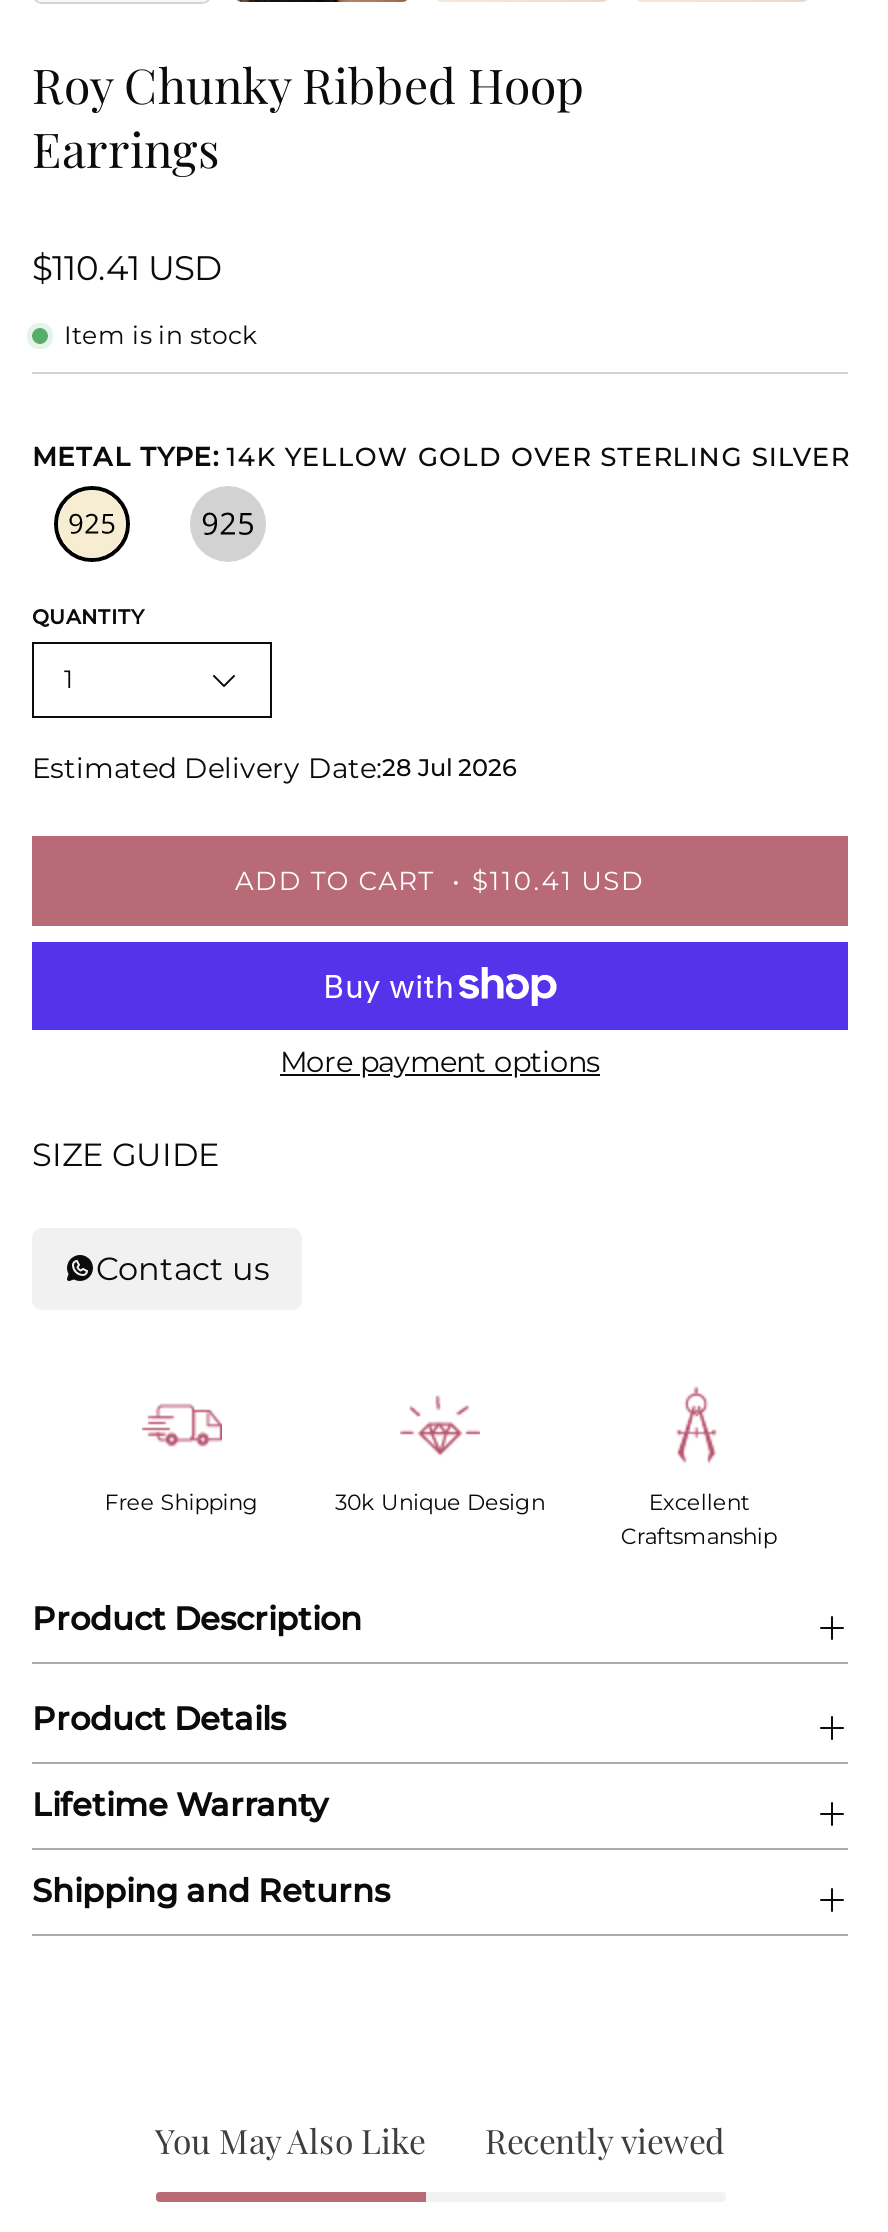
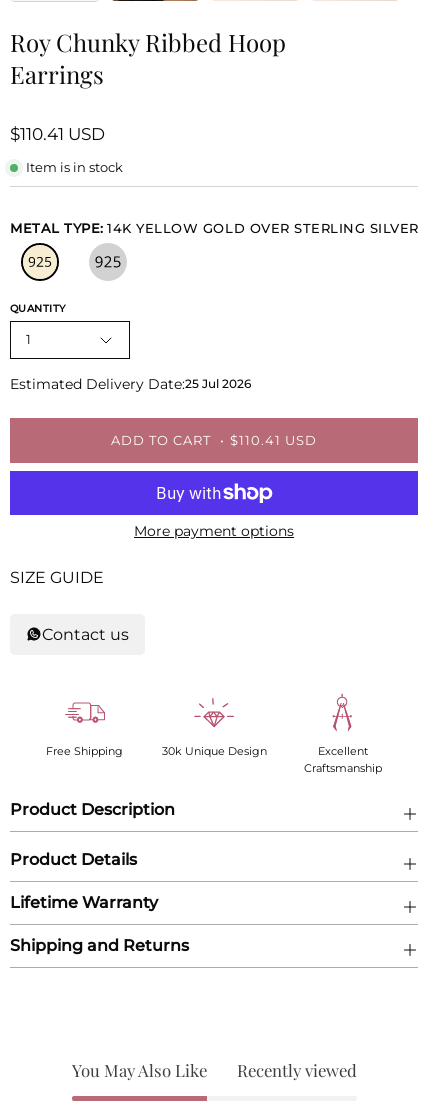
- Estimated Delivery Date:28 Jul 2026
+ Estimated Delivery Date:25 Jul 2026
